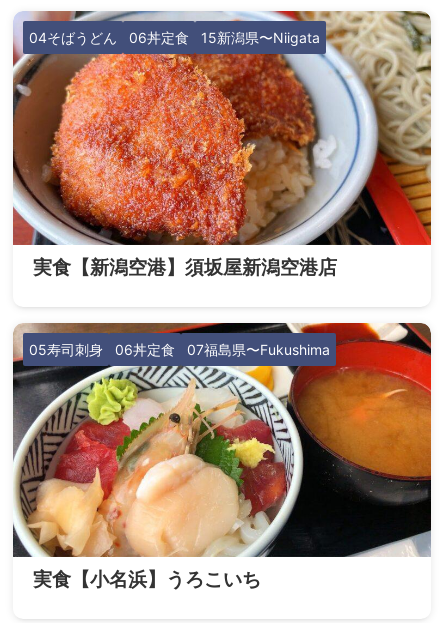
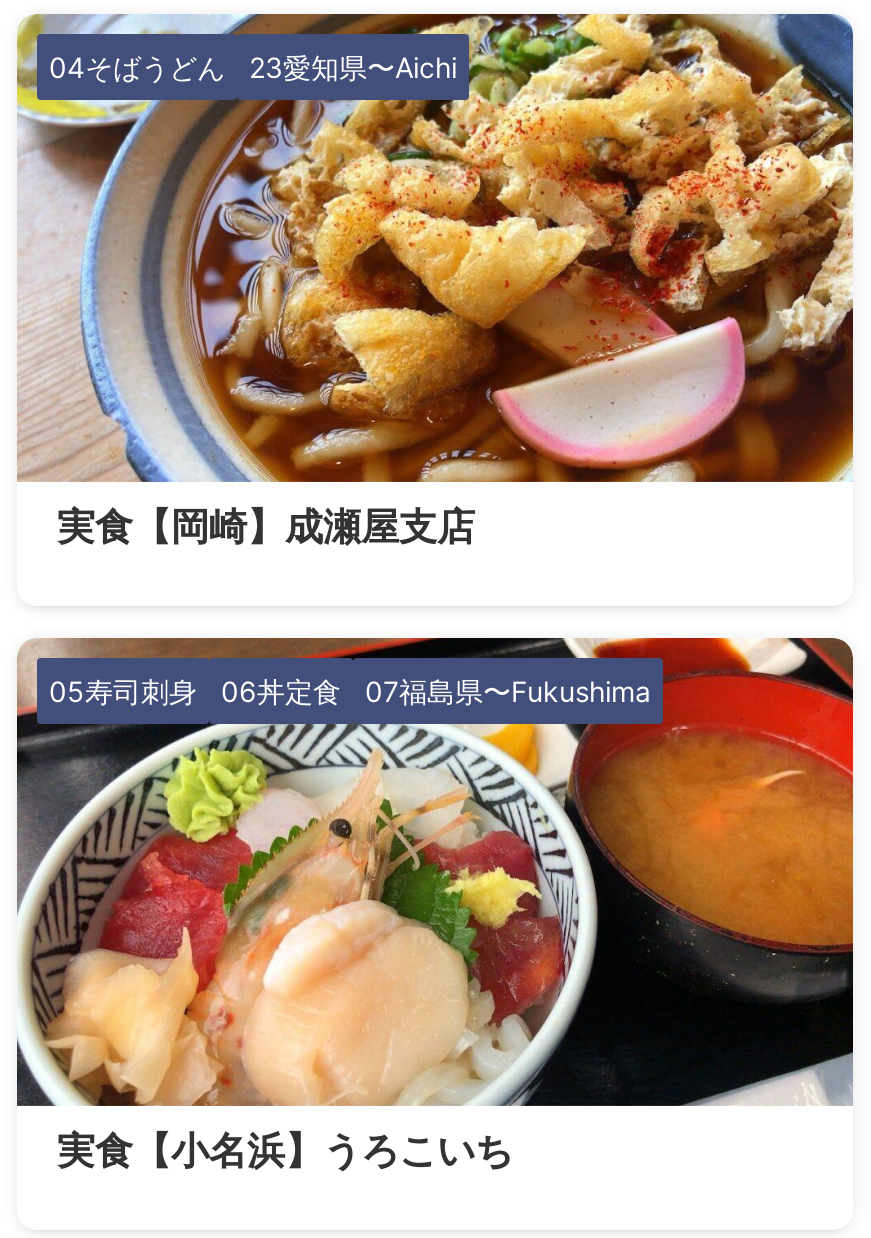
- [image]
- 06丼定食
- 15新潟県〜Niigata
+ [image]
+ 23愛知県〜Aichi

- 実食【新潟空港】須坂屋新潟空港店
+ 実食【岡崎】成瀬屋支店
